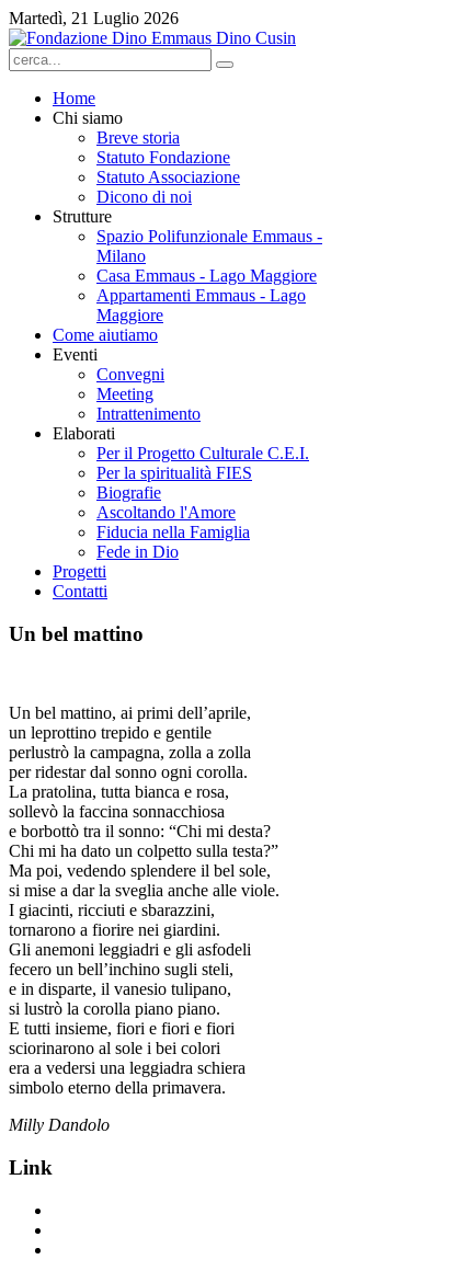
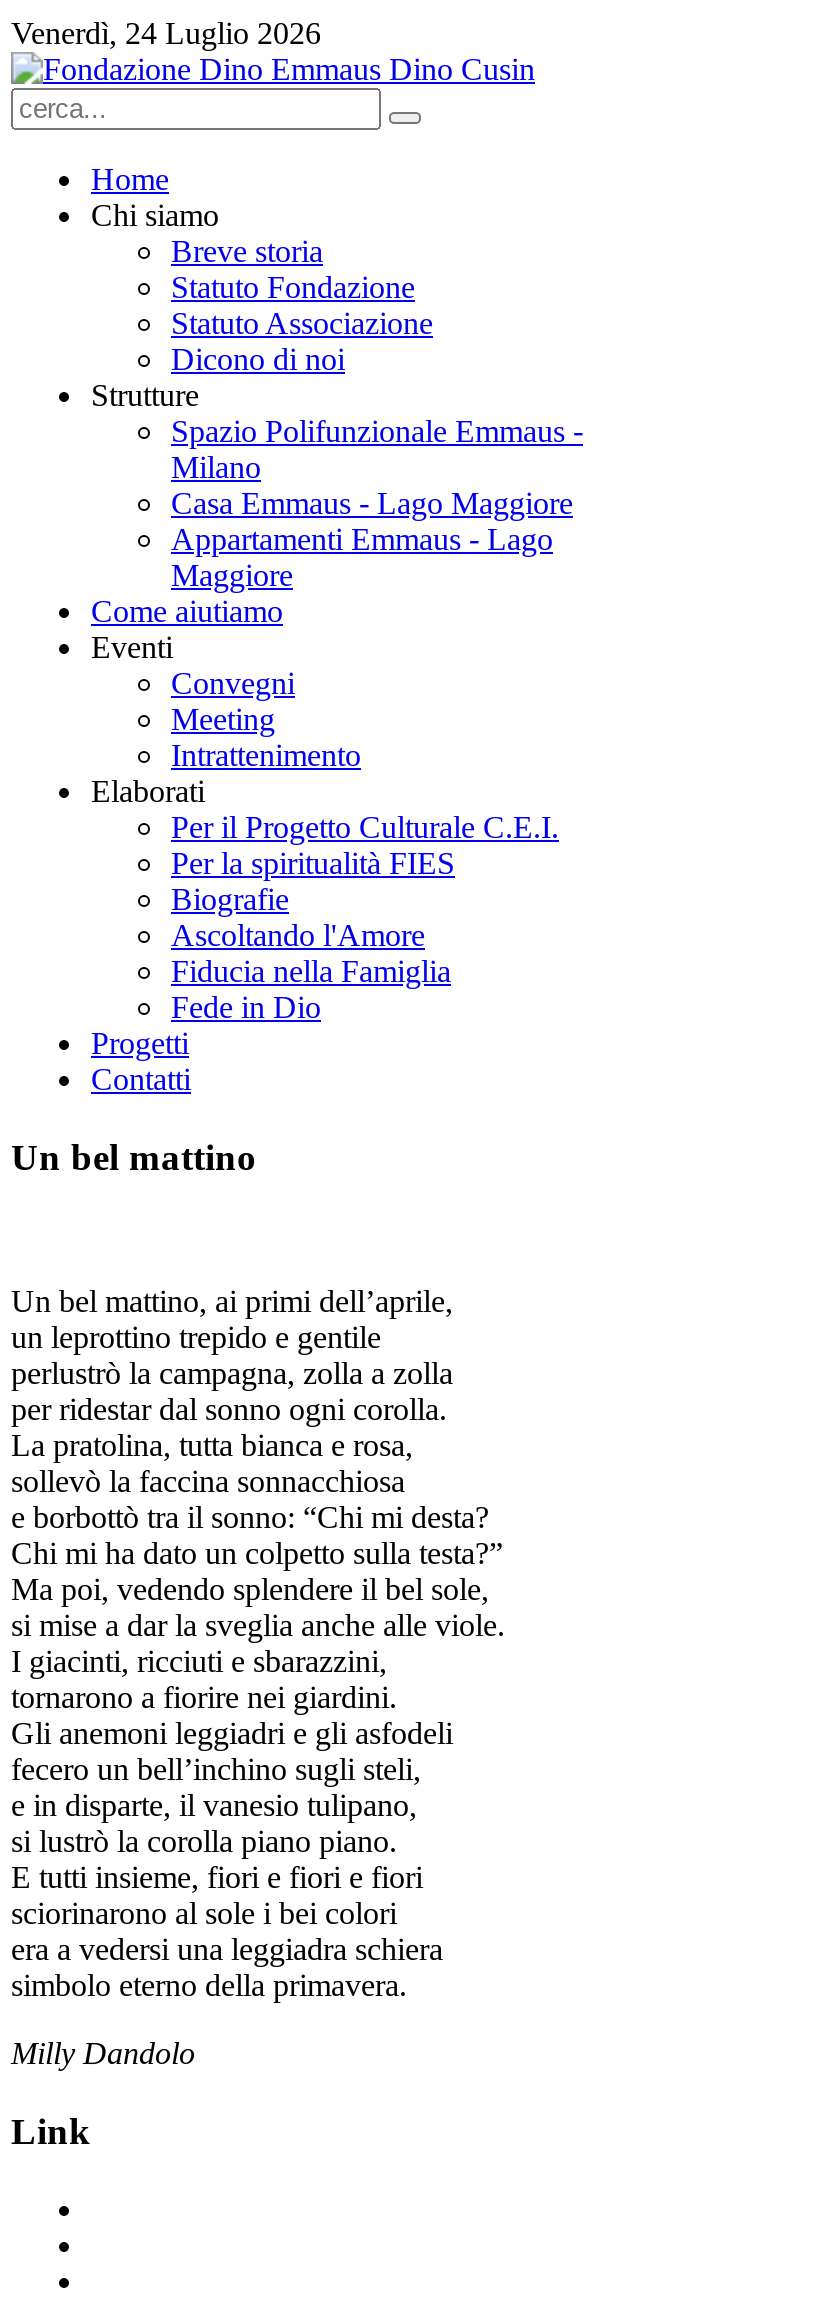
- Martedì, 21 Luglio 2026
+ Venerdì, 24 Luglio 2026
